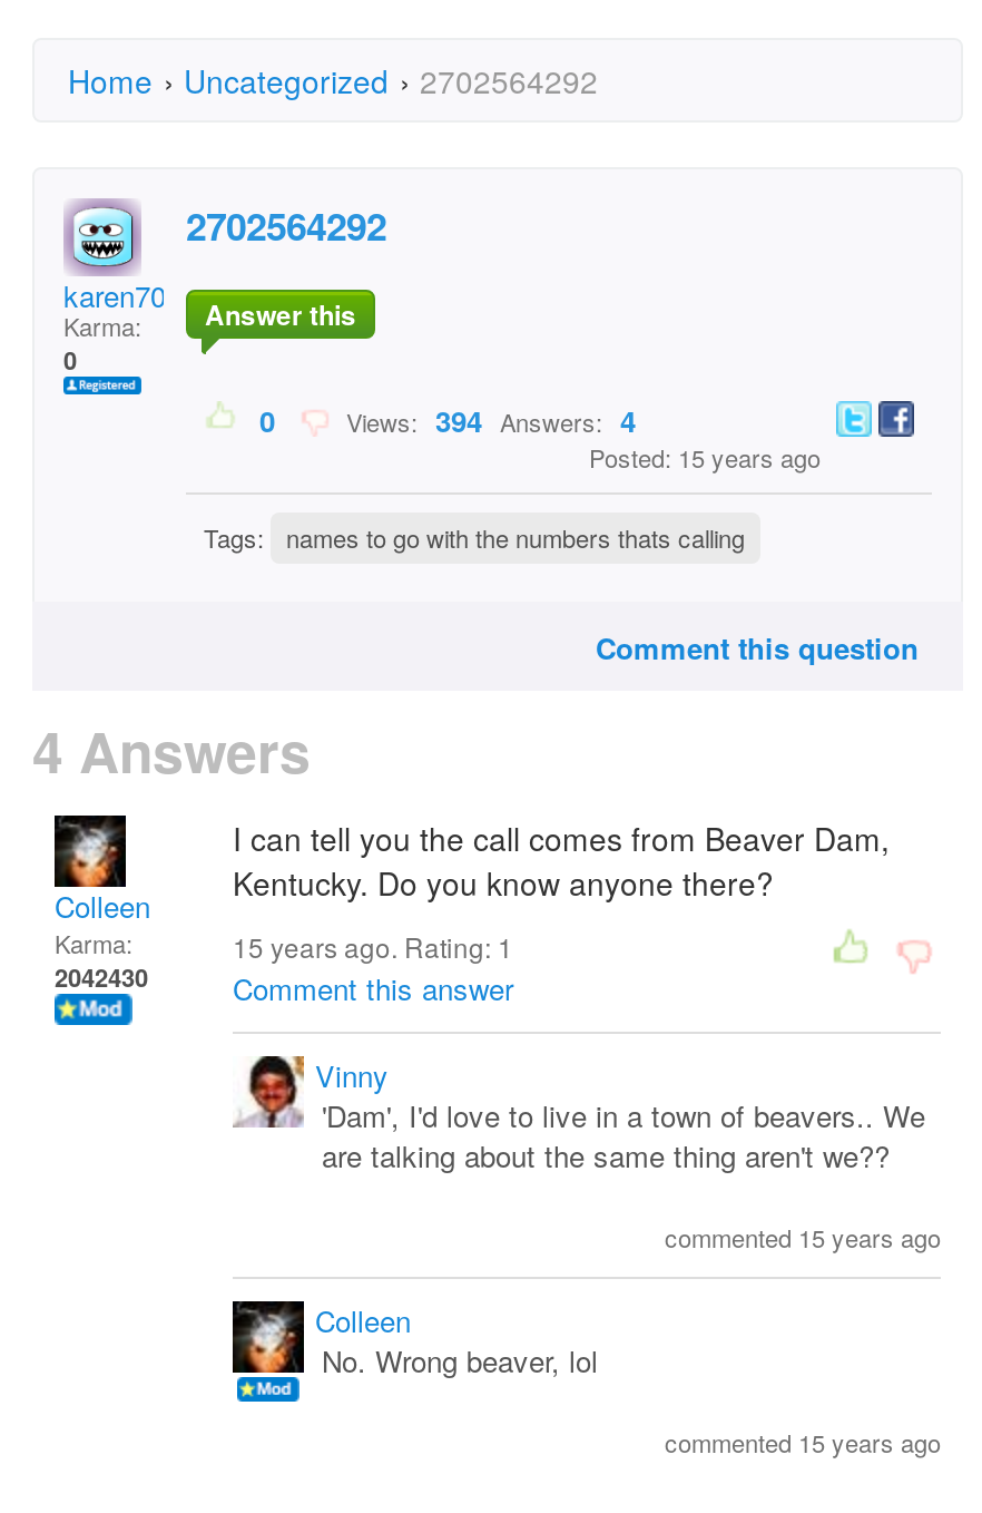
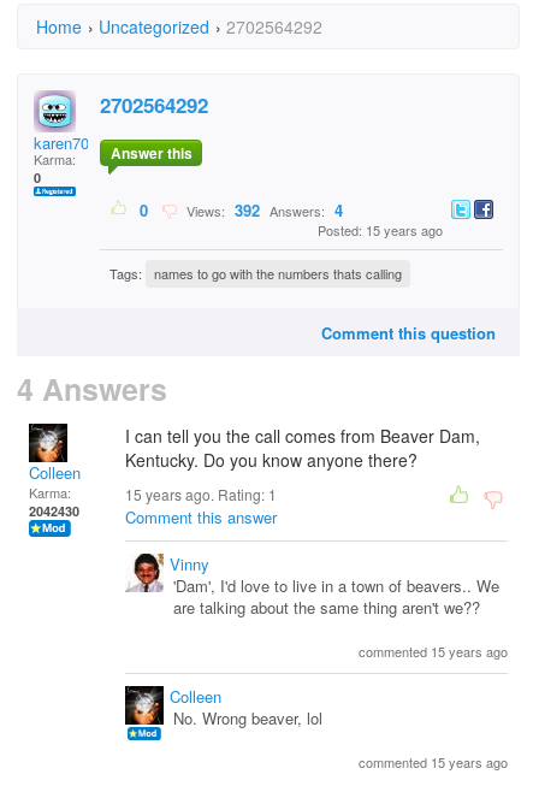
- Views: 394 Answers: 4
+ Views: 392 Answers: 4
